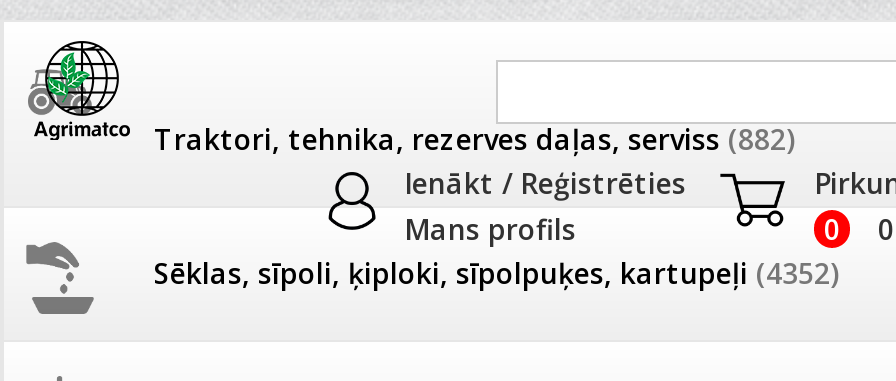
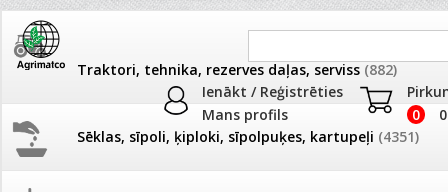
- Sēklas, sīpoli, ķiploki, sīpolpuķes, kartupeļi (4352)
+ Sēklas, sīpoli, ķiploki, sīpolpuķes, kartupeļi (4351)
